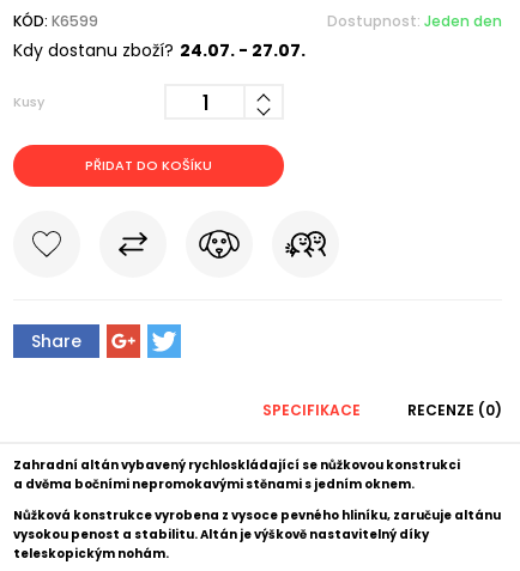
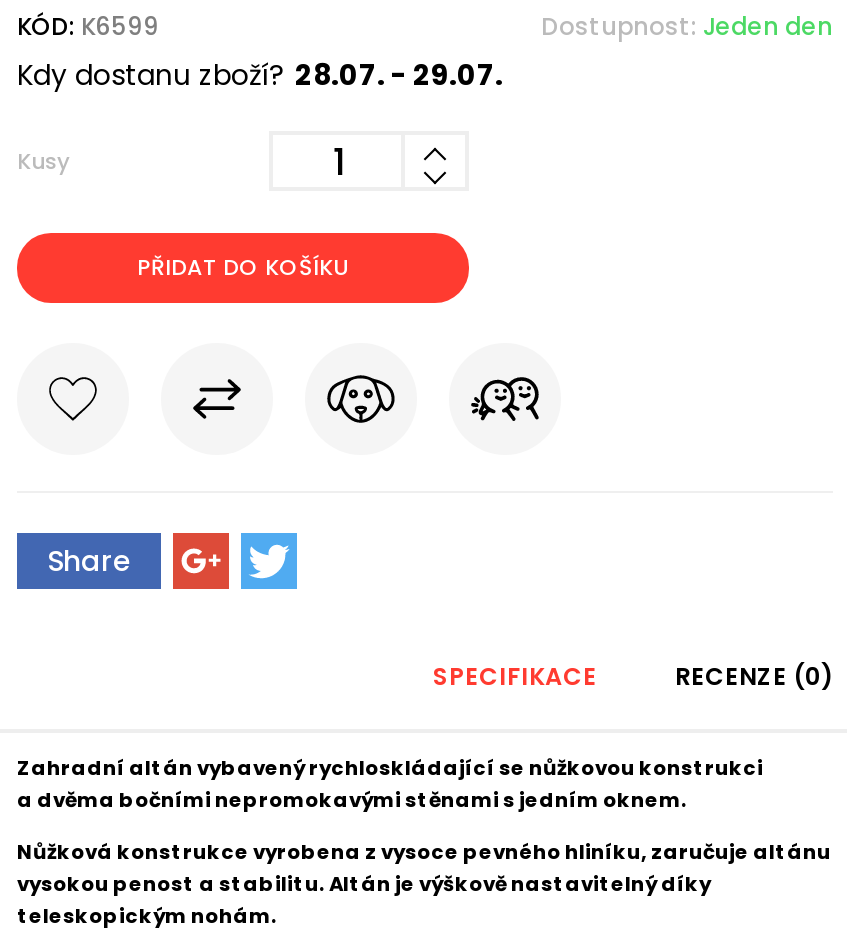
- Kdy dostanu zboží? 24.07. - 27.07.
+ Kdy dostanu zboží? 28.07. - 29.07.
